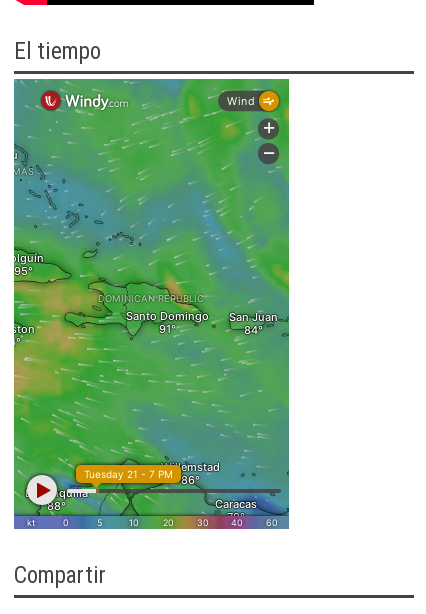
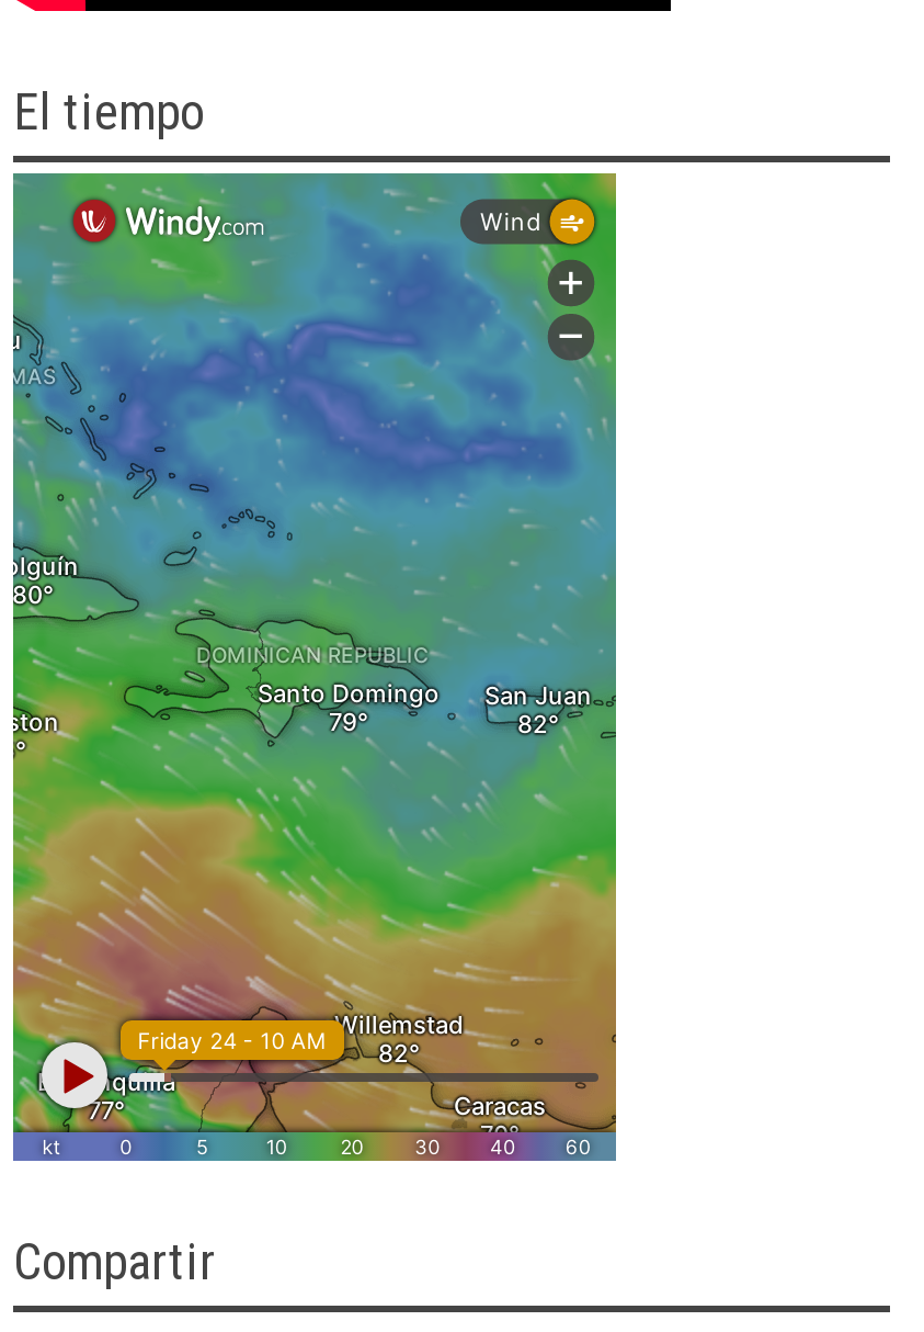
- [image]
+ [image]
